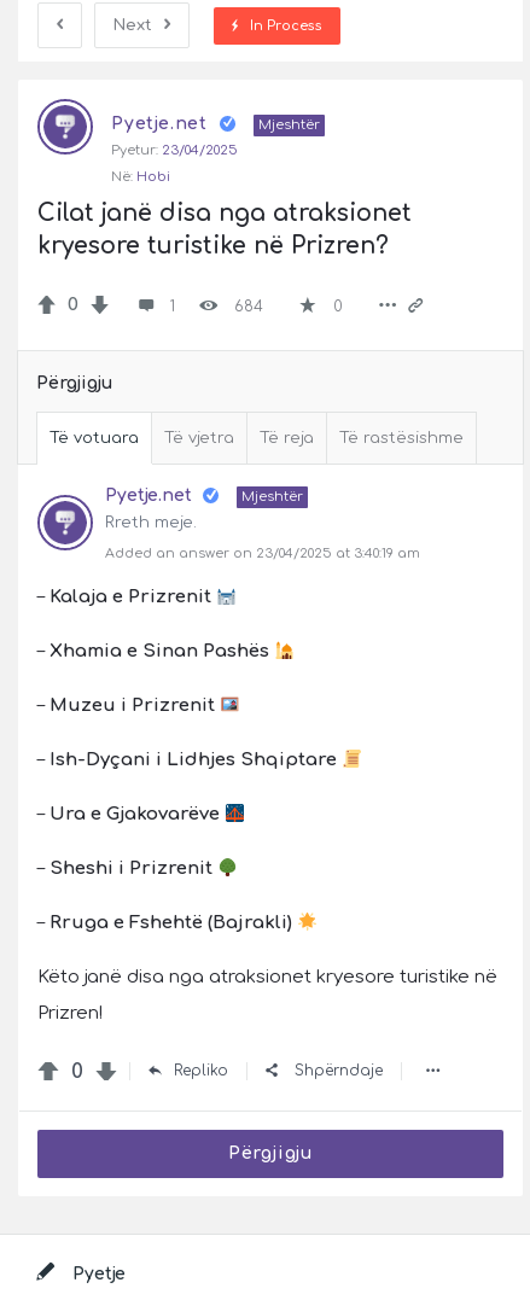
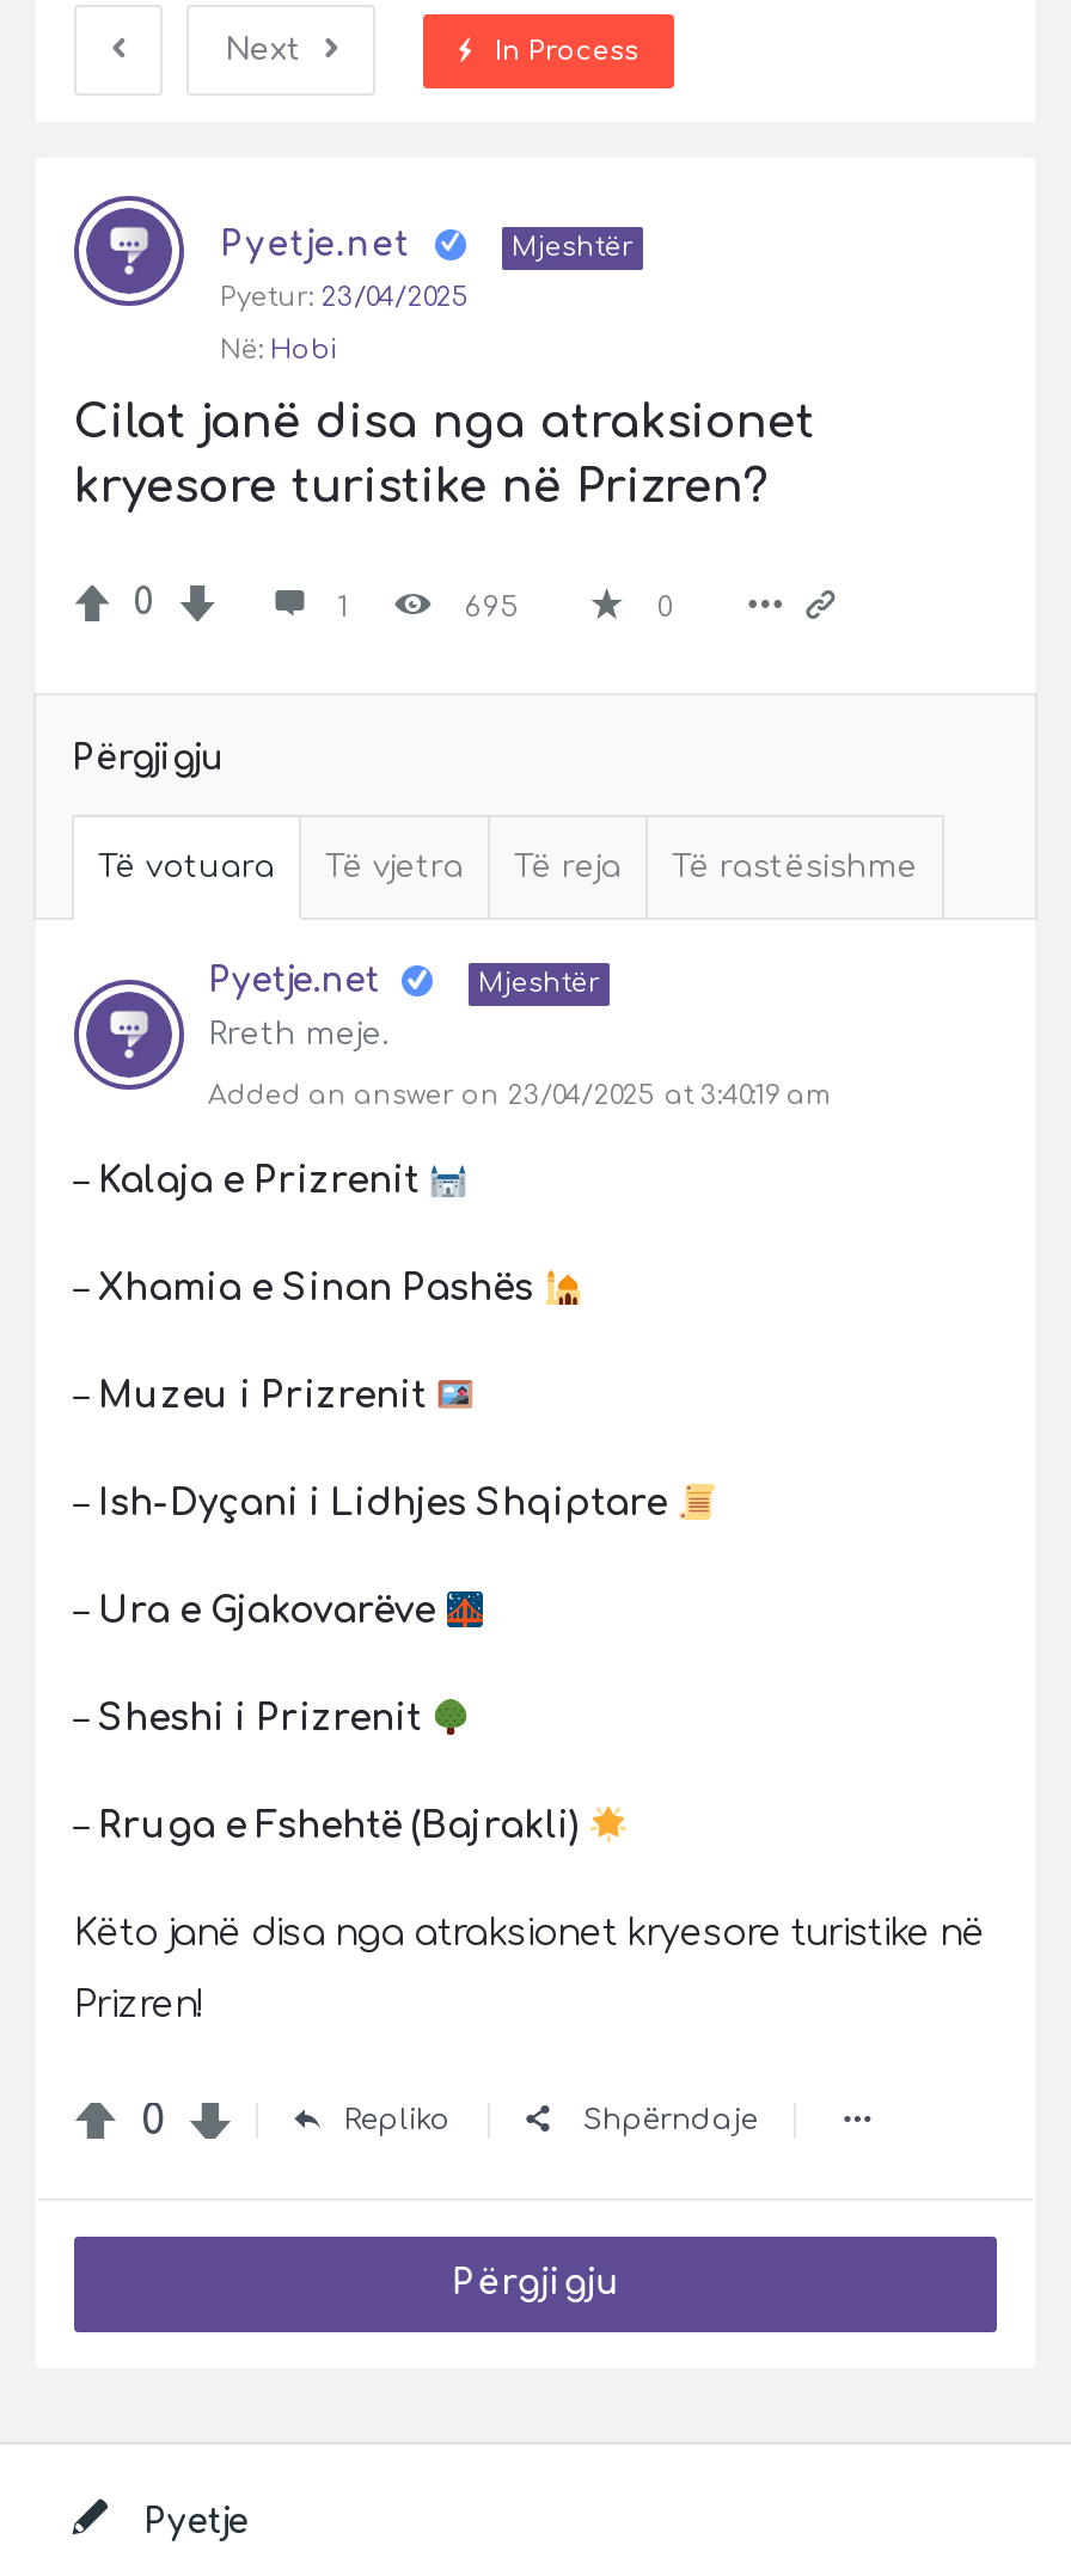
- 684
+ 695
